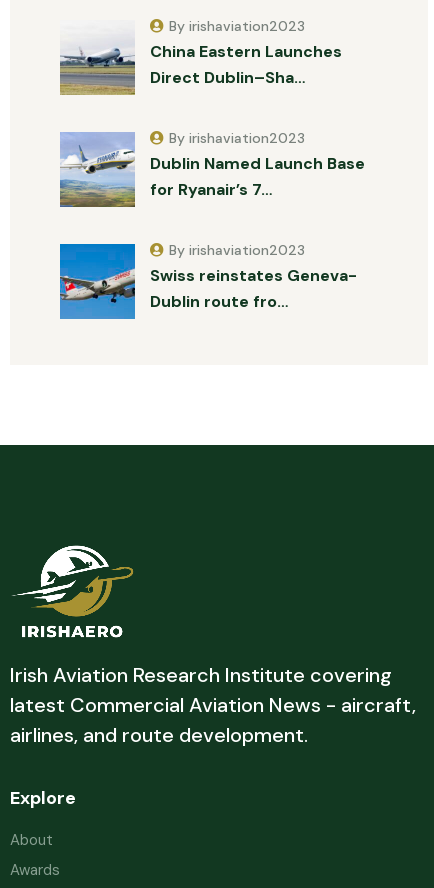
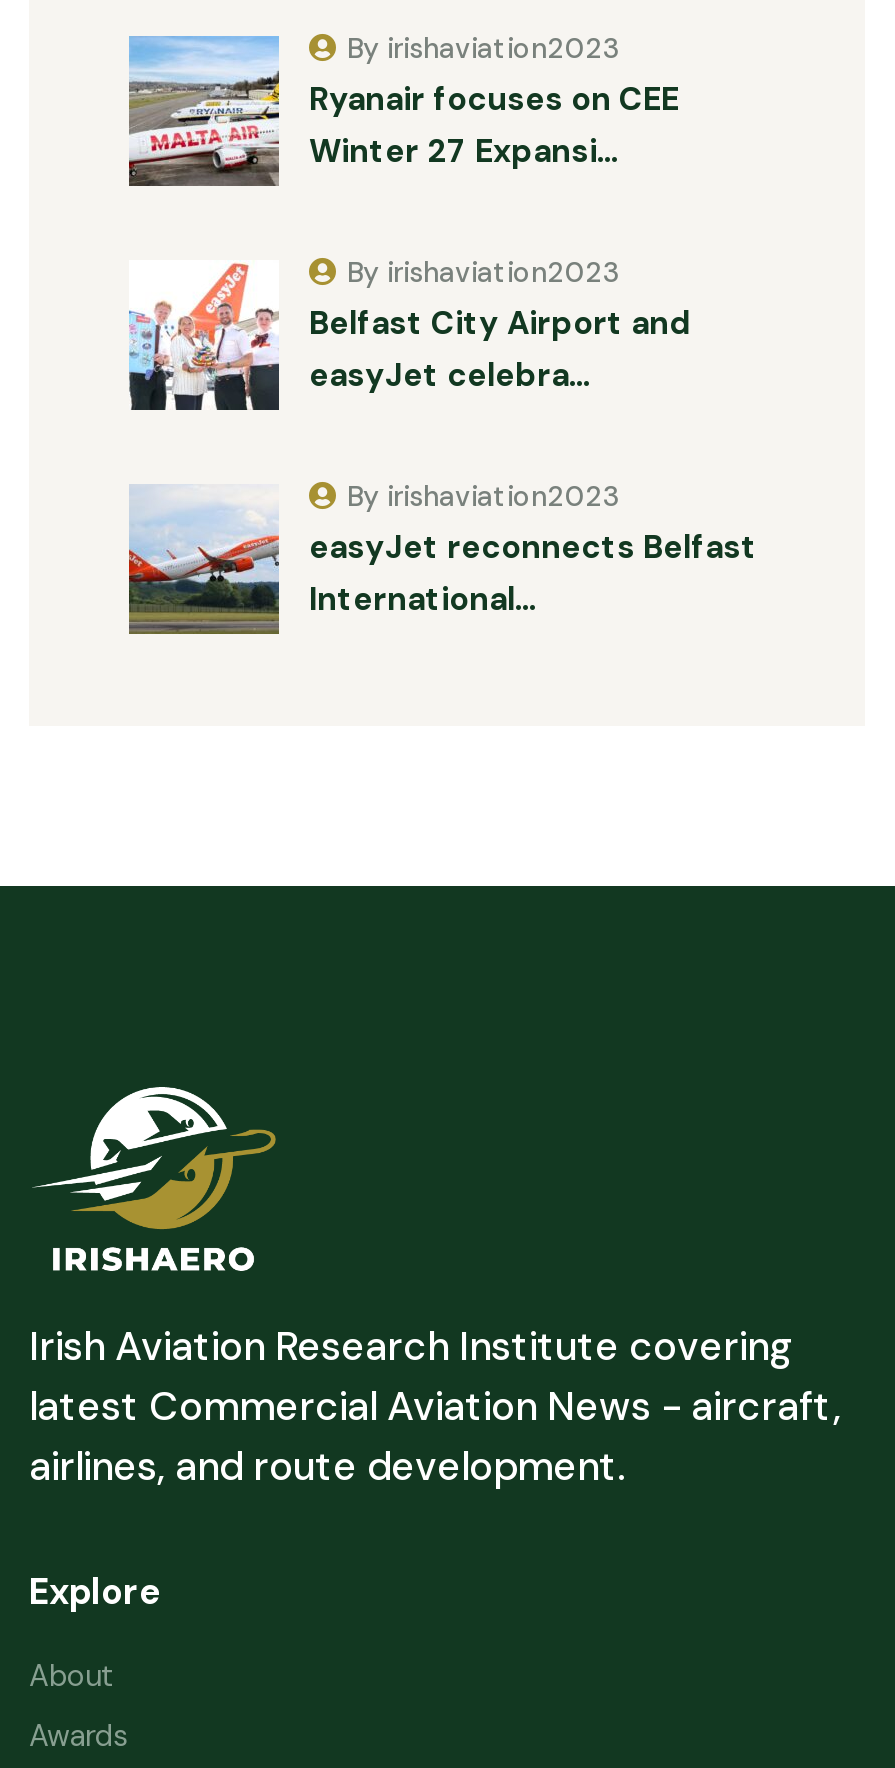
- [image]
- China Eastern Launches
- Direct Dublin–Sha…
+ [image]
+ Ryanair focuses on CEE
+ Winter 27 Expansi…

- [image]
- Dublin Named Launch Base
- for Ryanair’s 7…
+ [image]
+ Belfast City Airport and
+ easyJet celebra…

- [image]
- Swiss reinstates Geneva-
- Dublin route fro…
+ [image]
+ easyJet reconnects Belfast
+ International…
